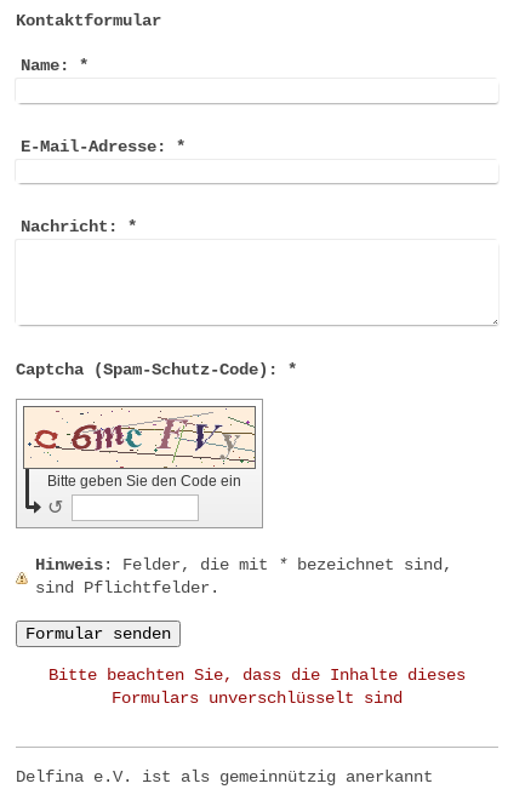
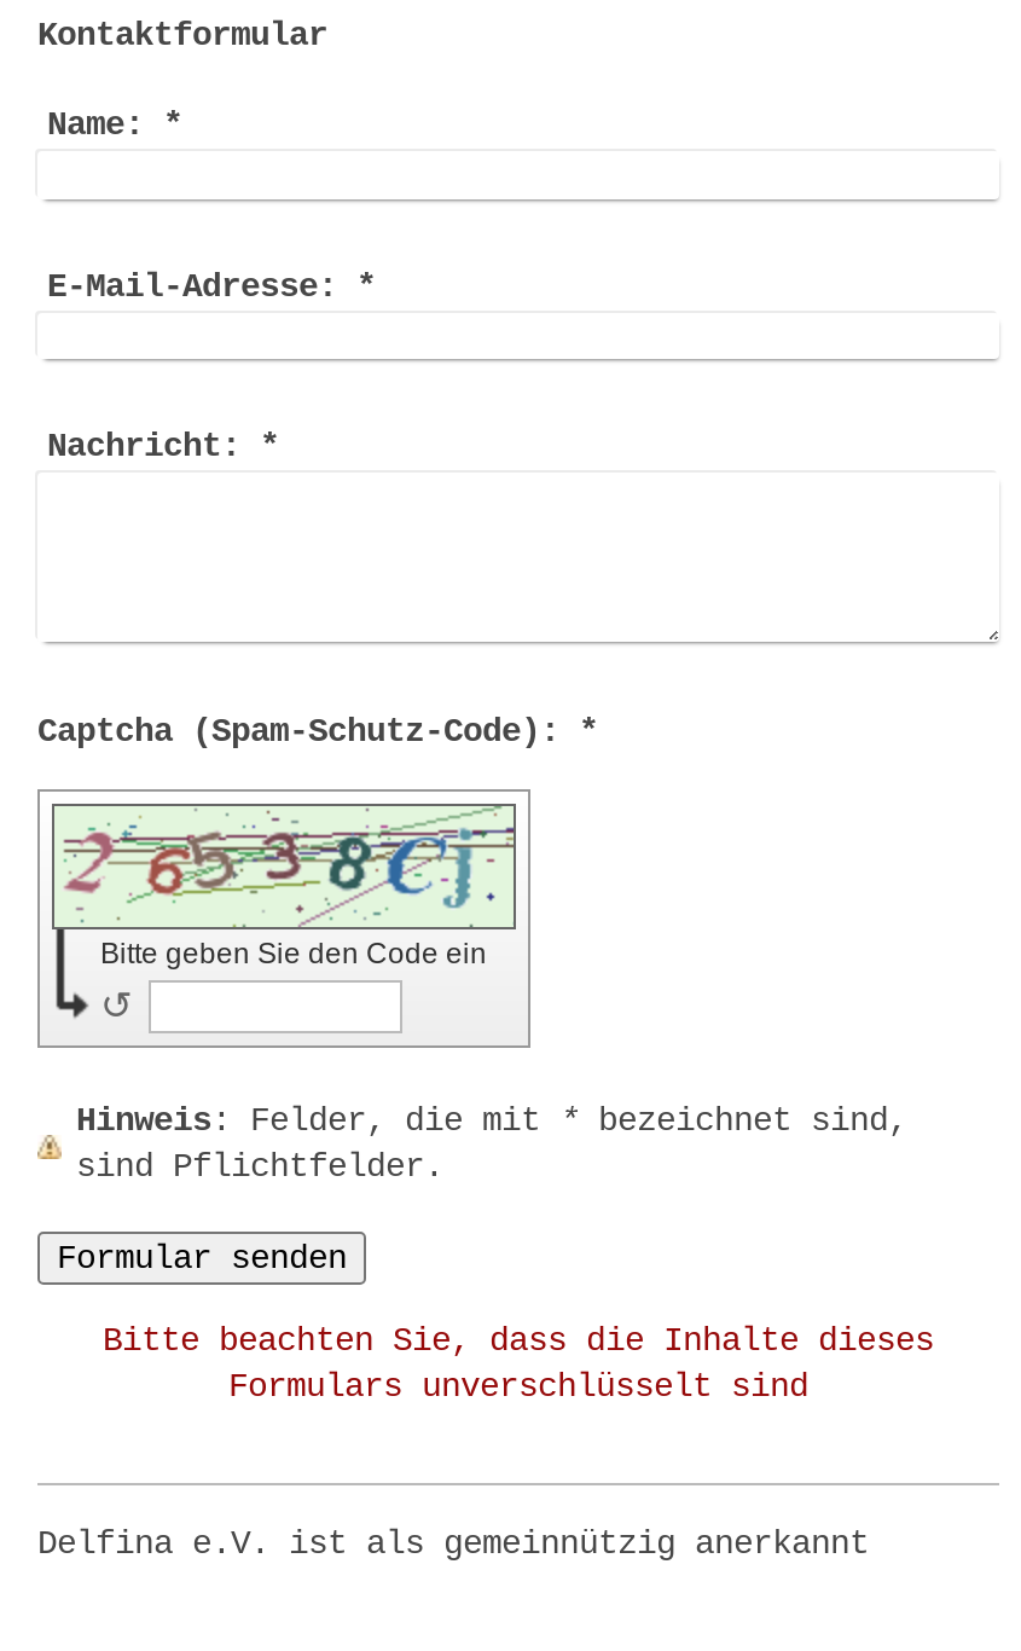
- [image]
+ [image]
